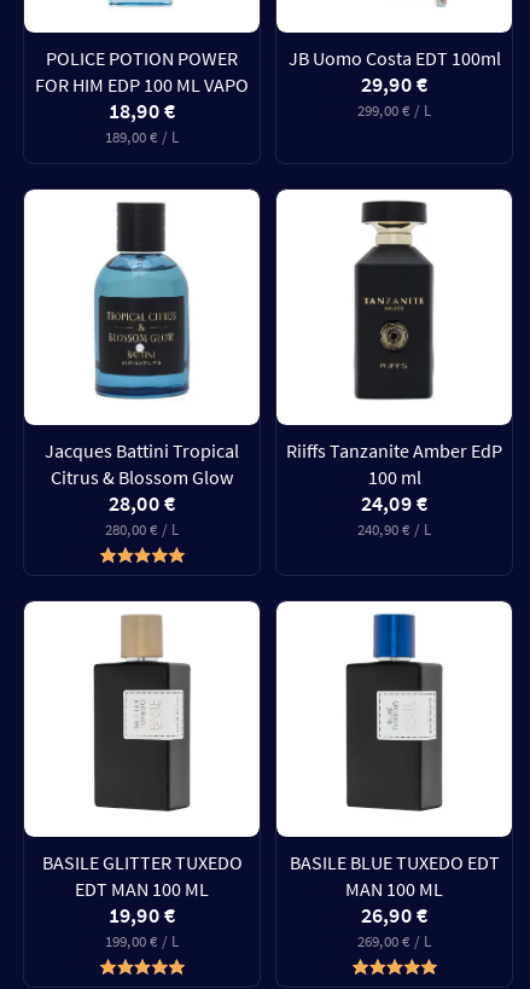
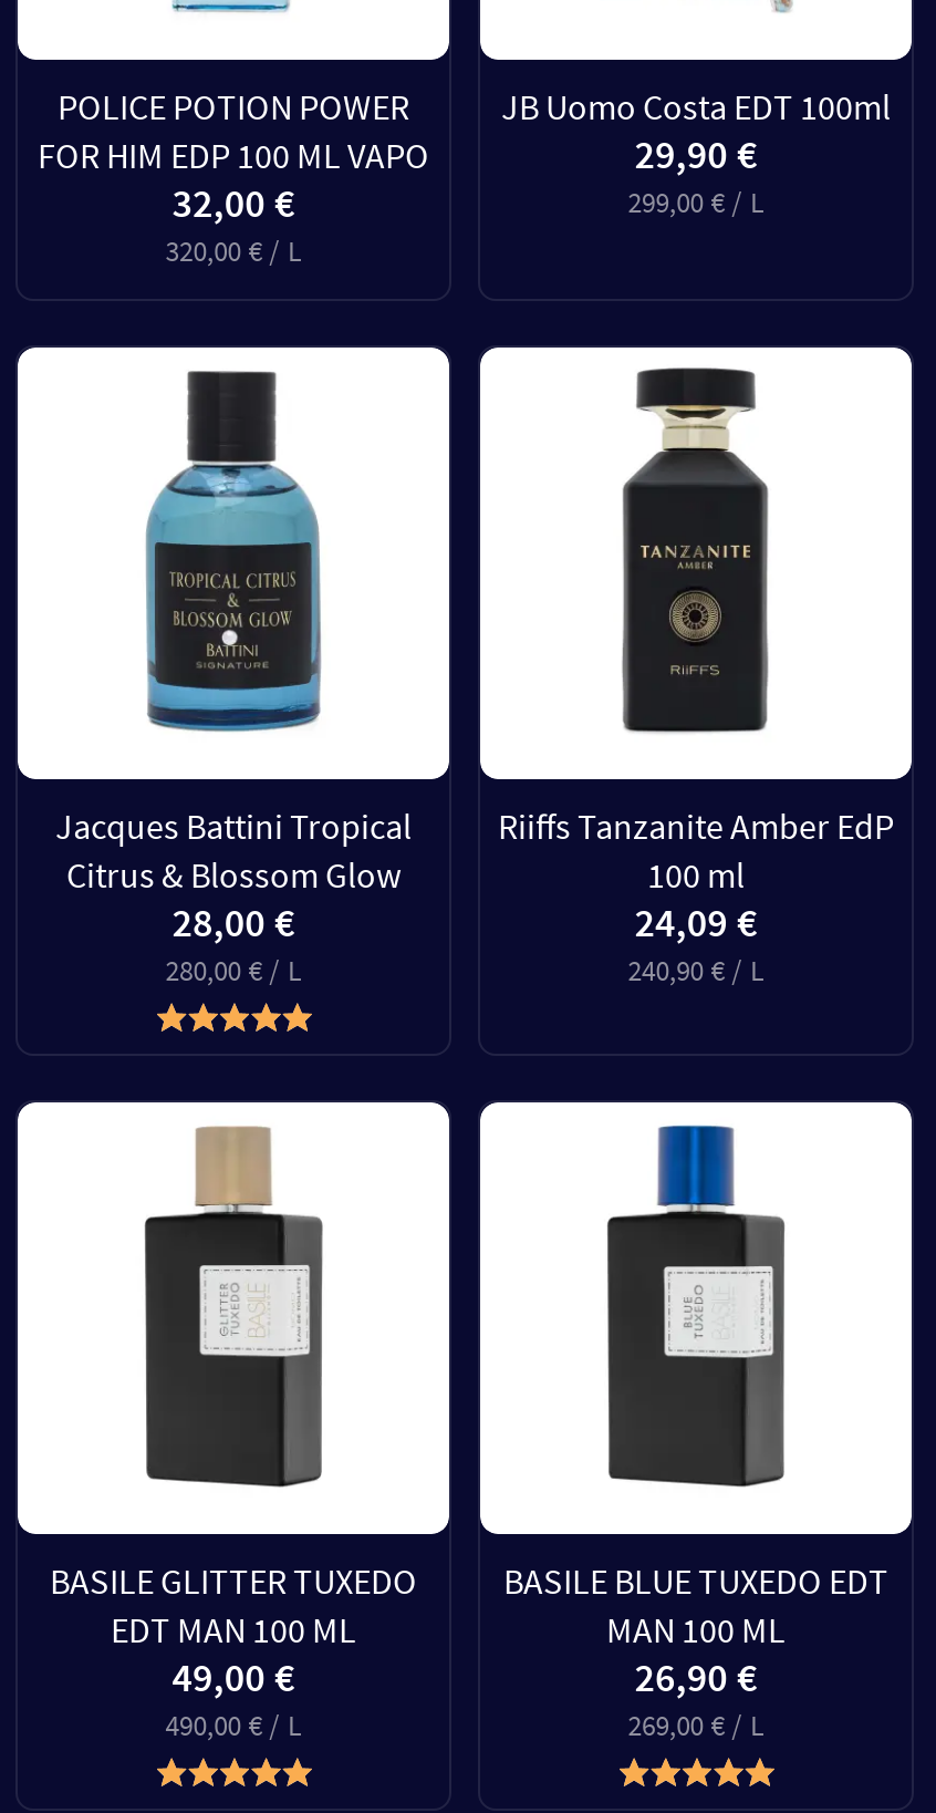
- 18,90 €
+ 32,00 €

- 189,00 € / L
+ 320,00 € / L

- 19,90 €
+ 49,00 €

- 199,00 € / L
+ 490,00 € / L
